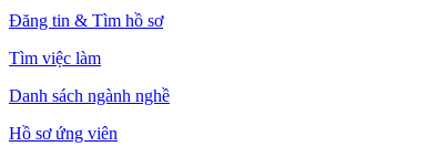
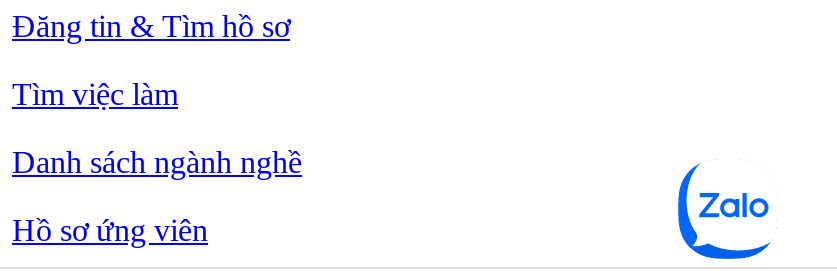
+ [image]
